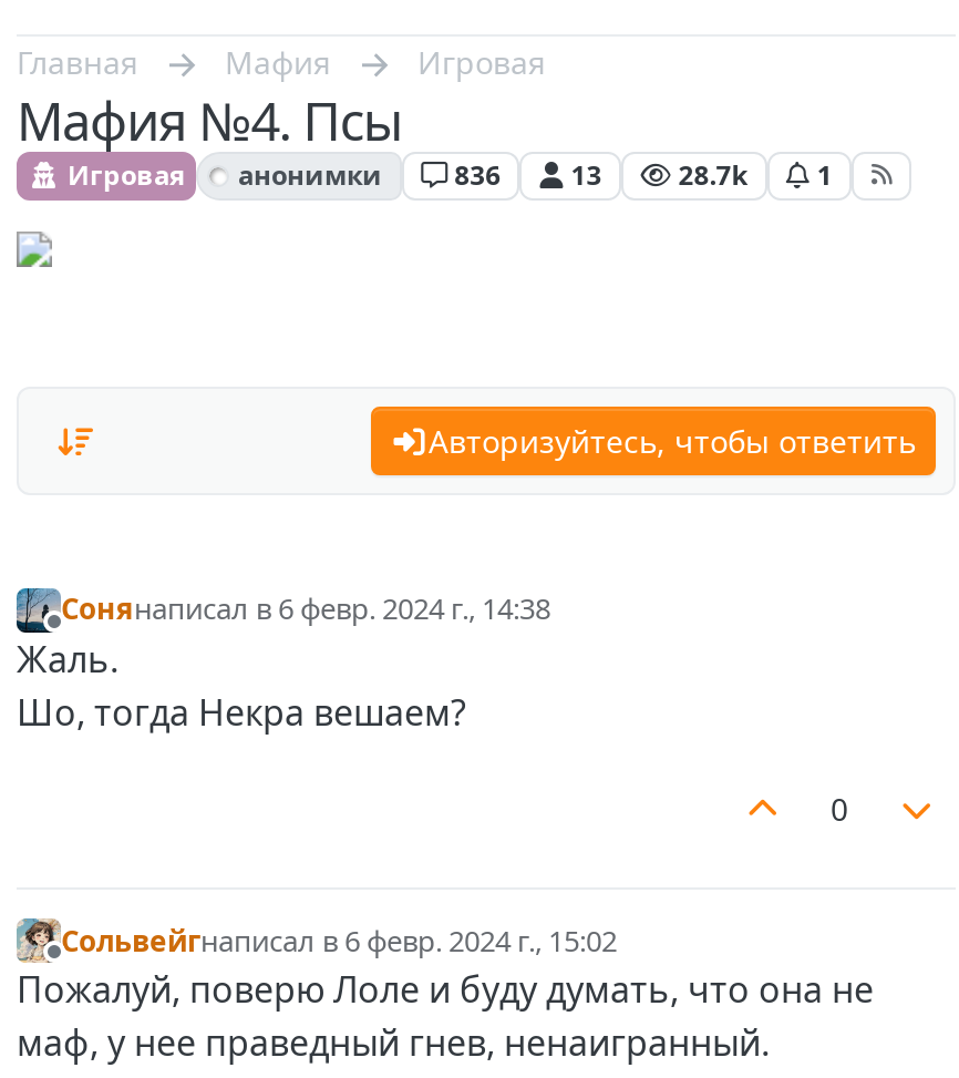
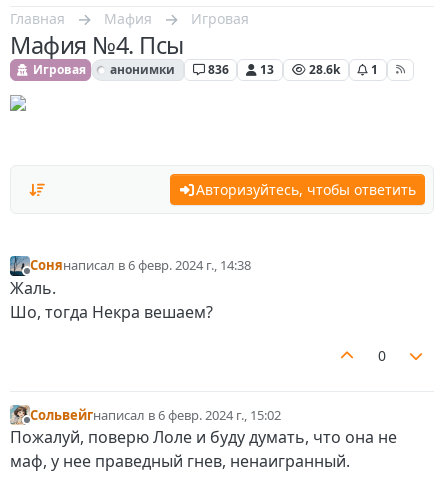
- 28.7k 1
+ 28.6k 1
